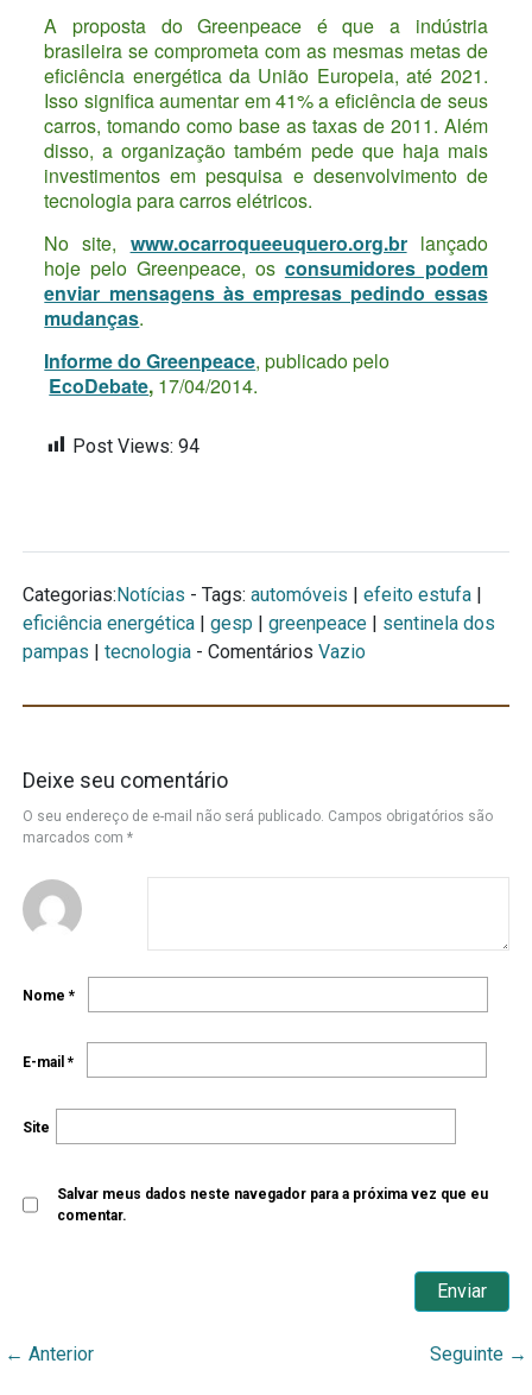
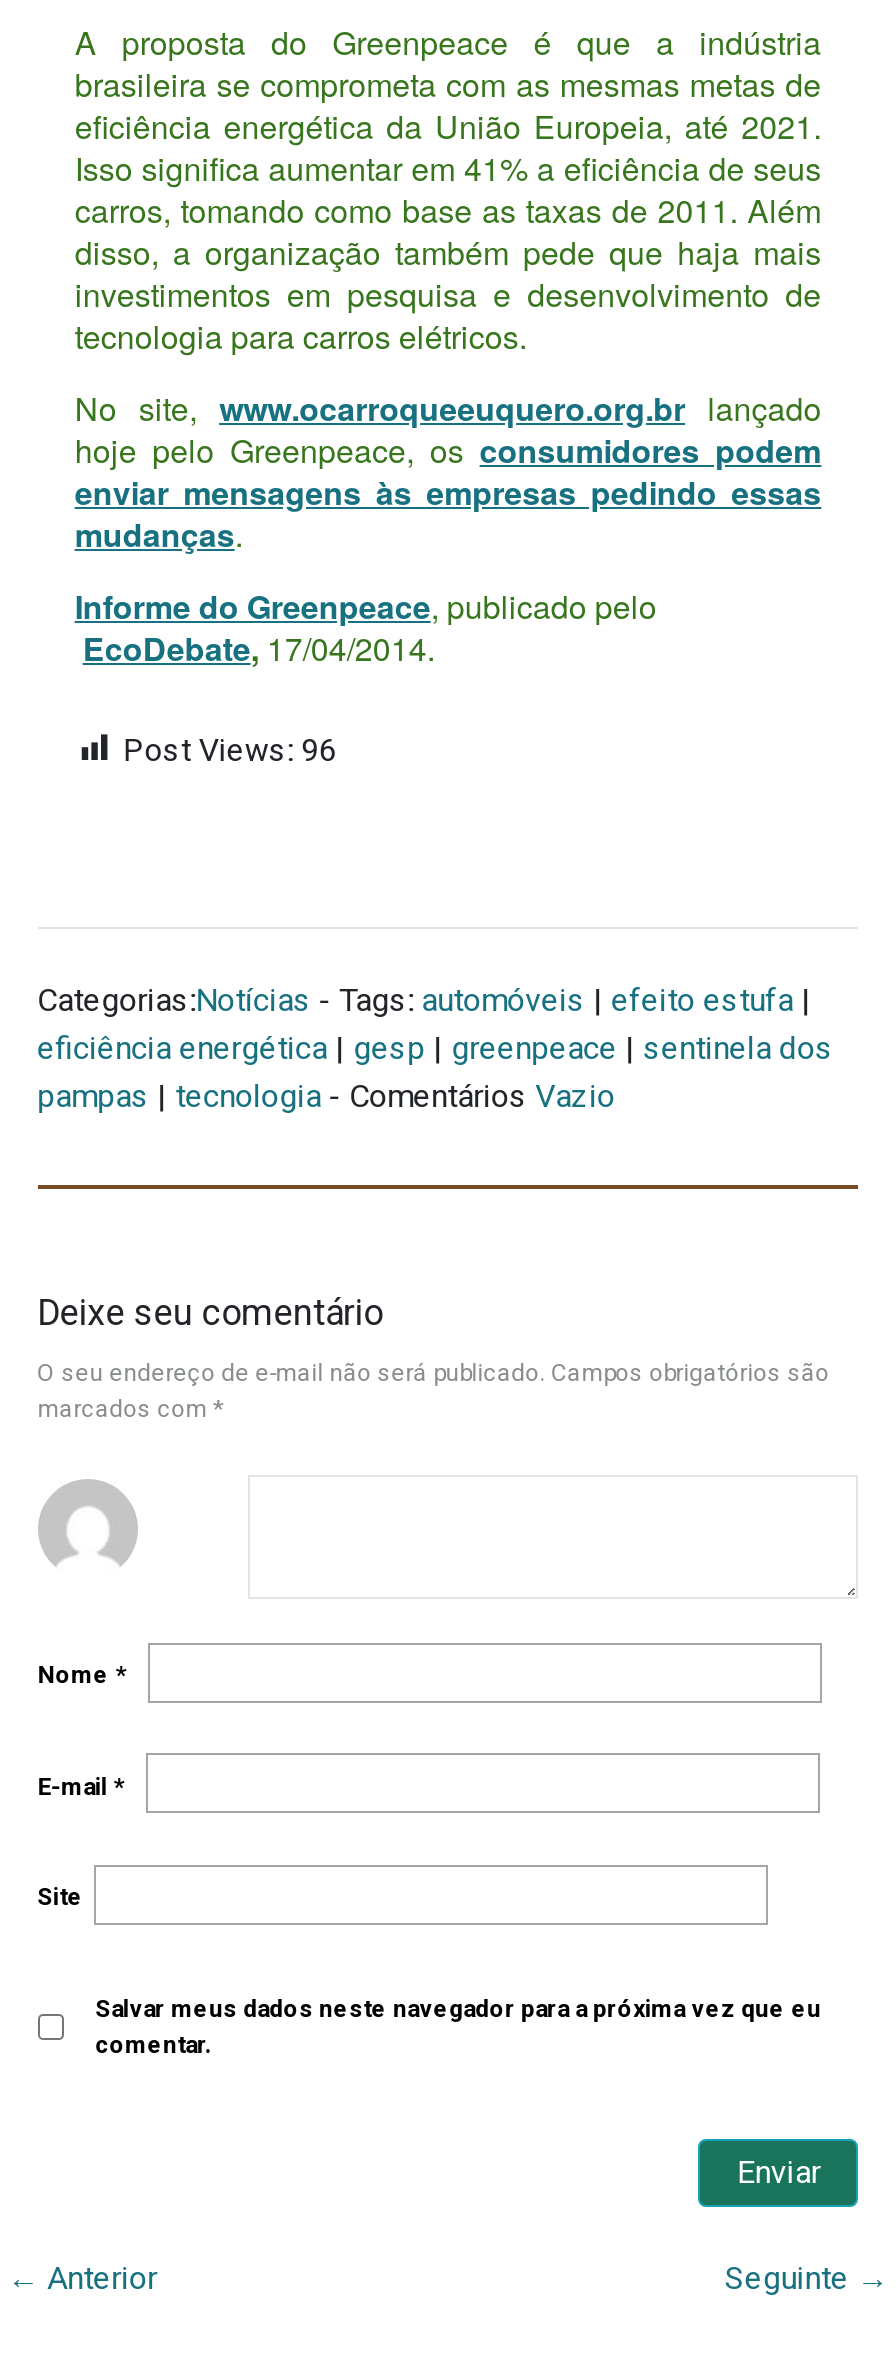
- Post Views: 94
+ Post Views: 96
